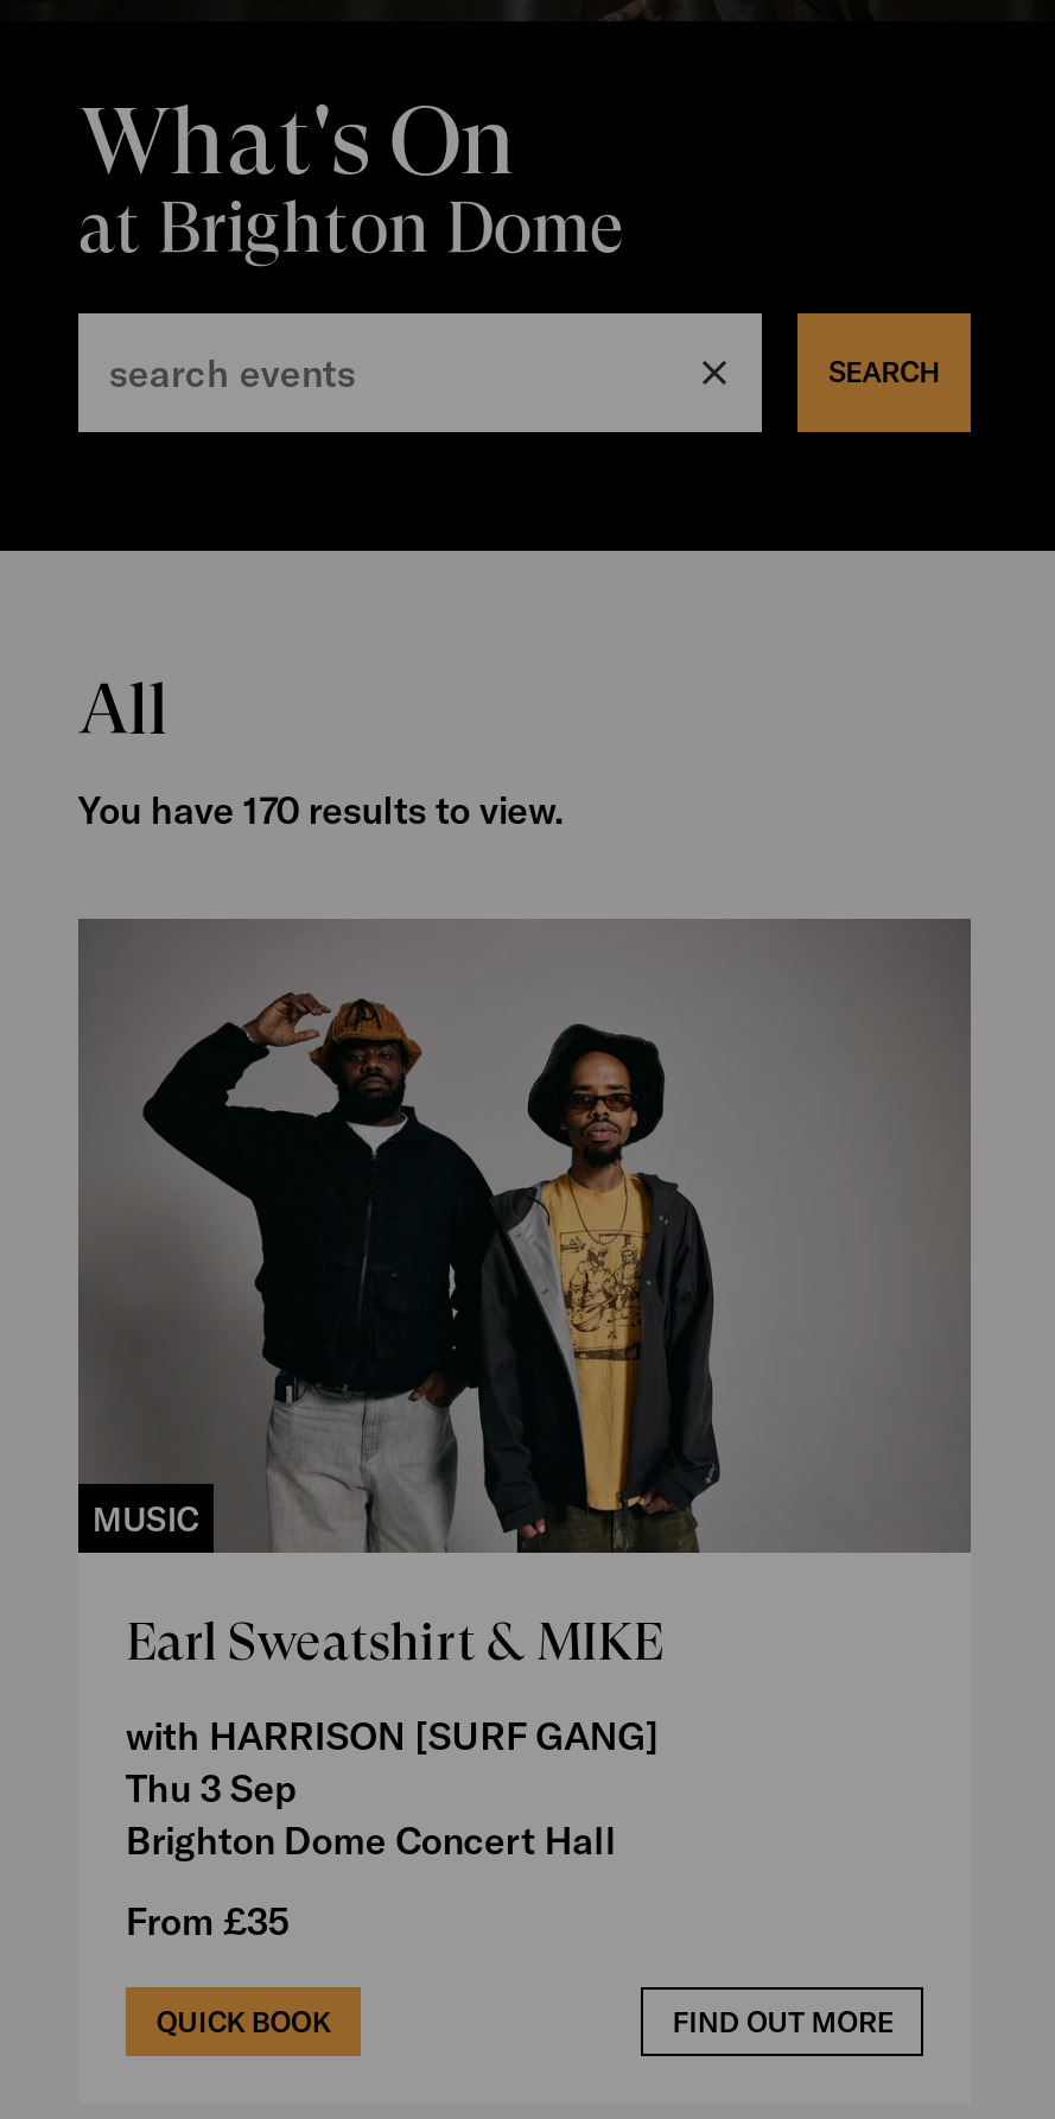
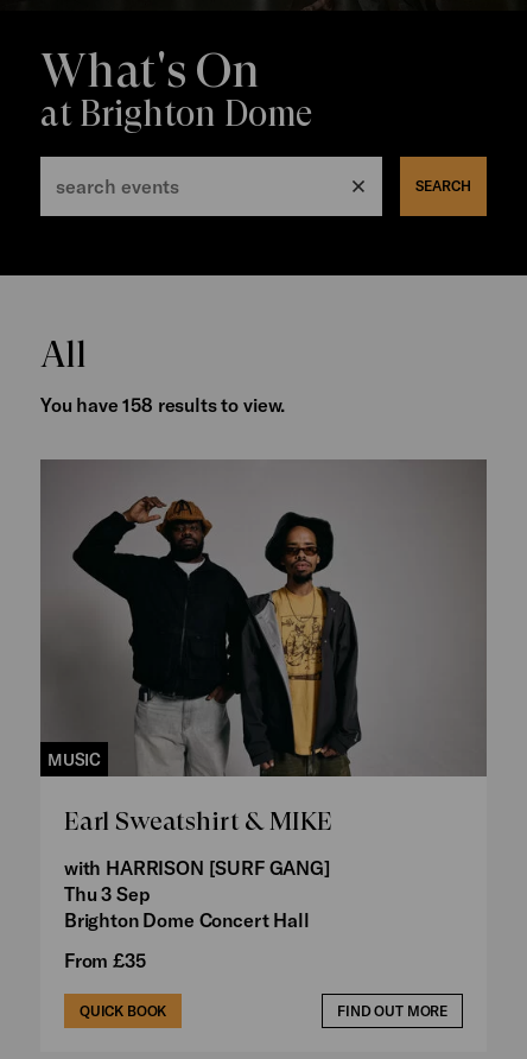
- You have 170 results to view.
+ You have 158 results to view.
